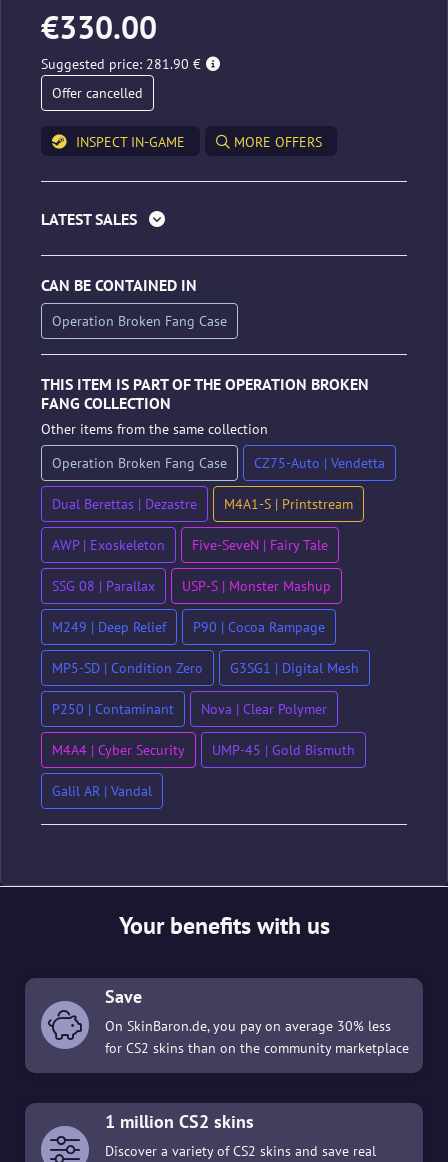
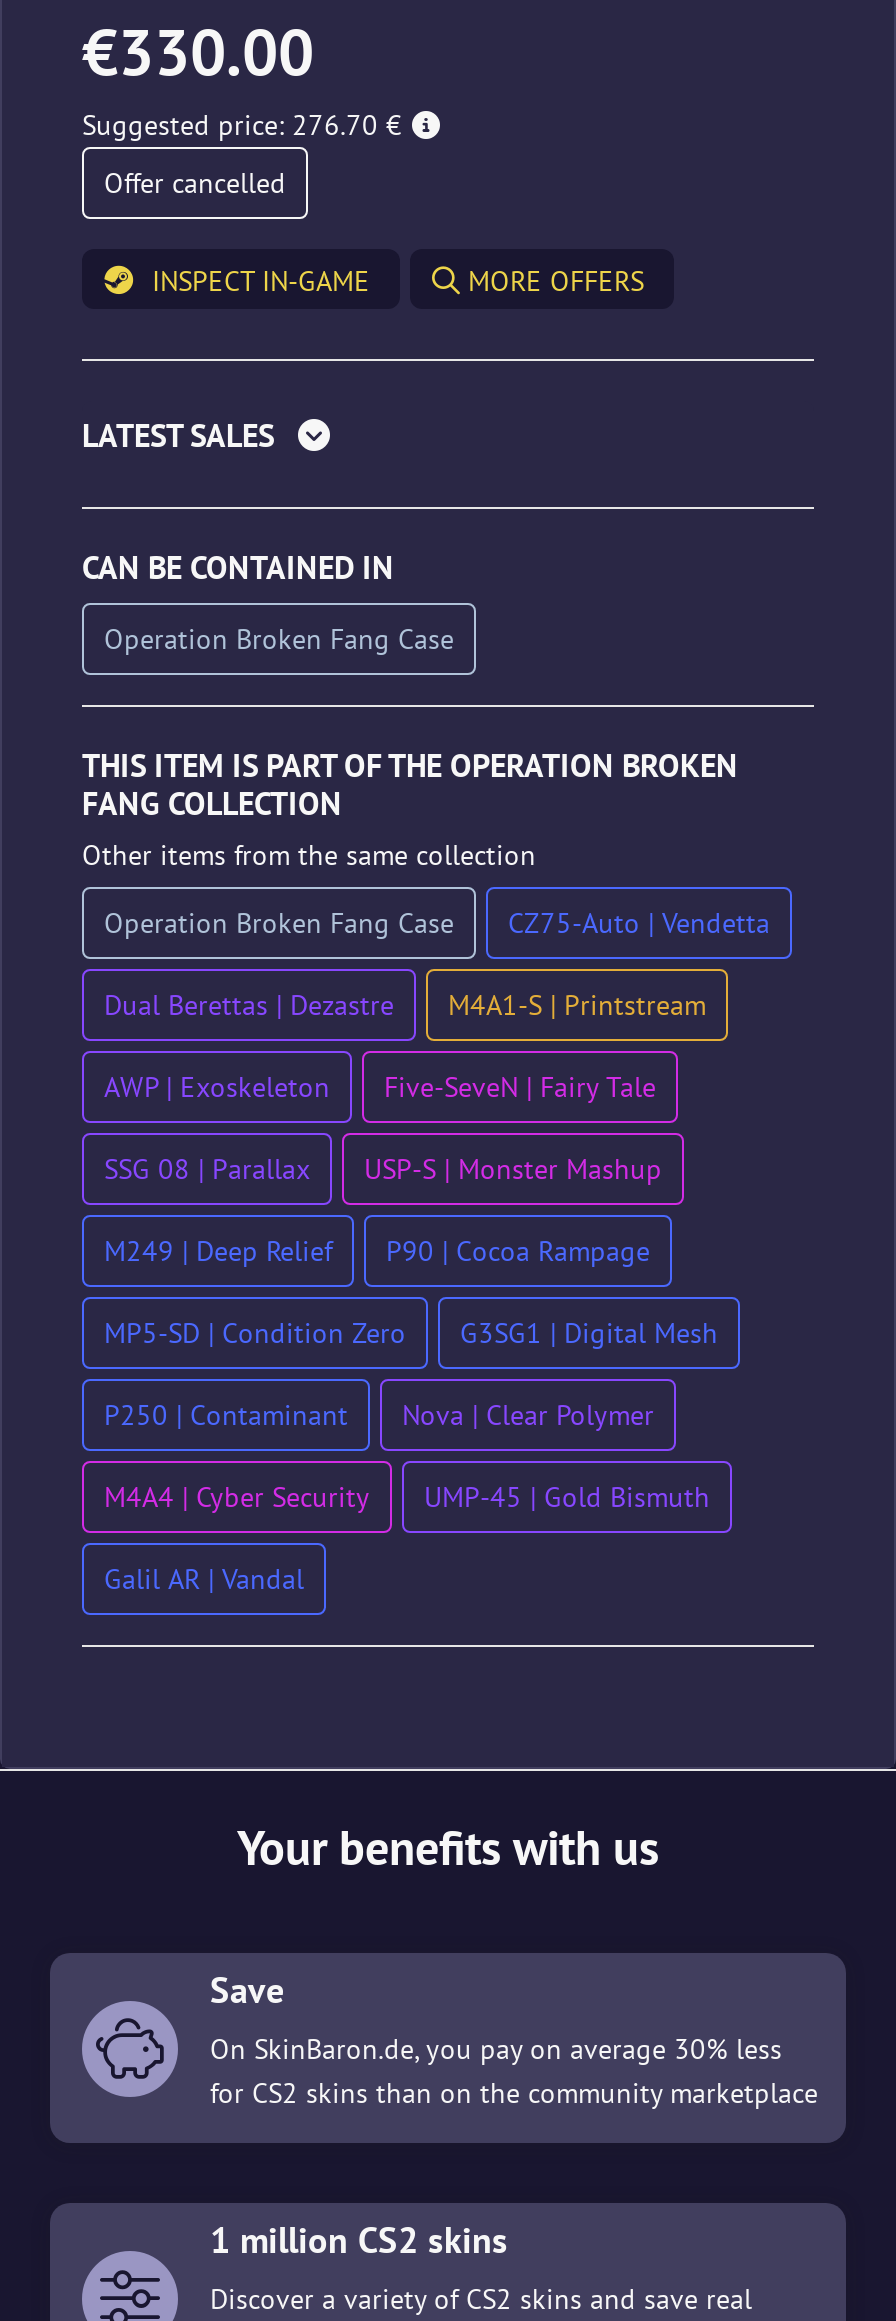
- Suggested price: 281.90 €
+ Suggested price: 276.70 €
